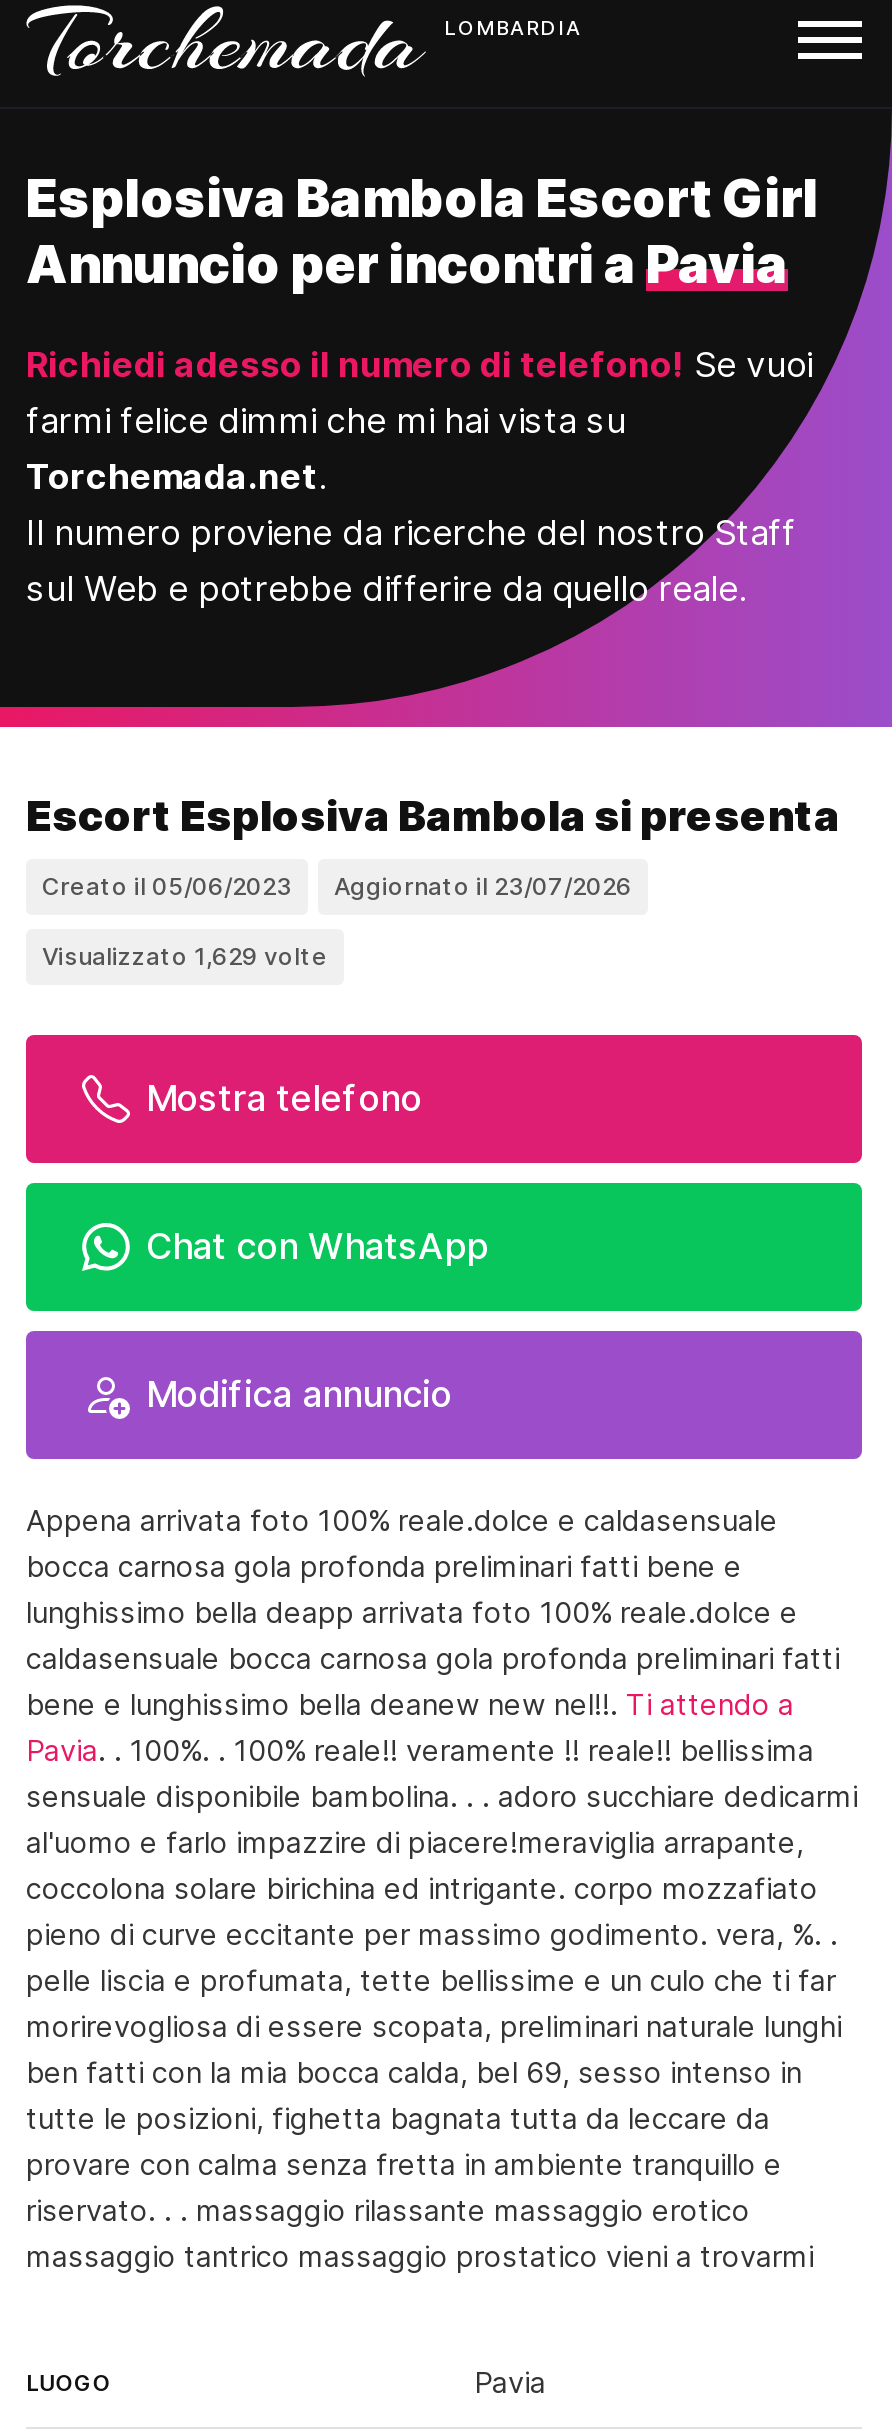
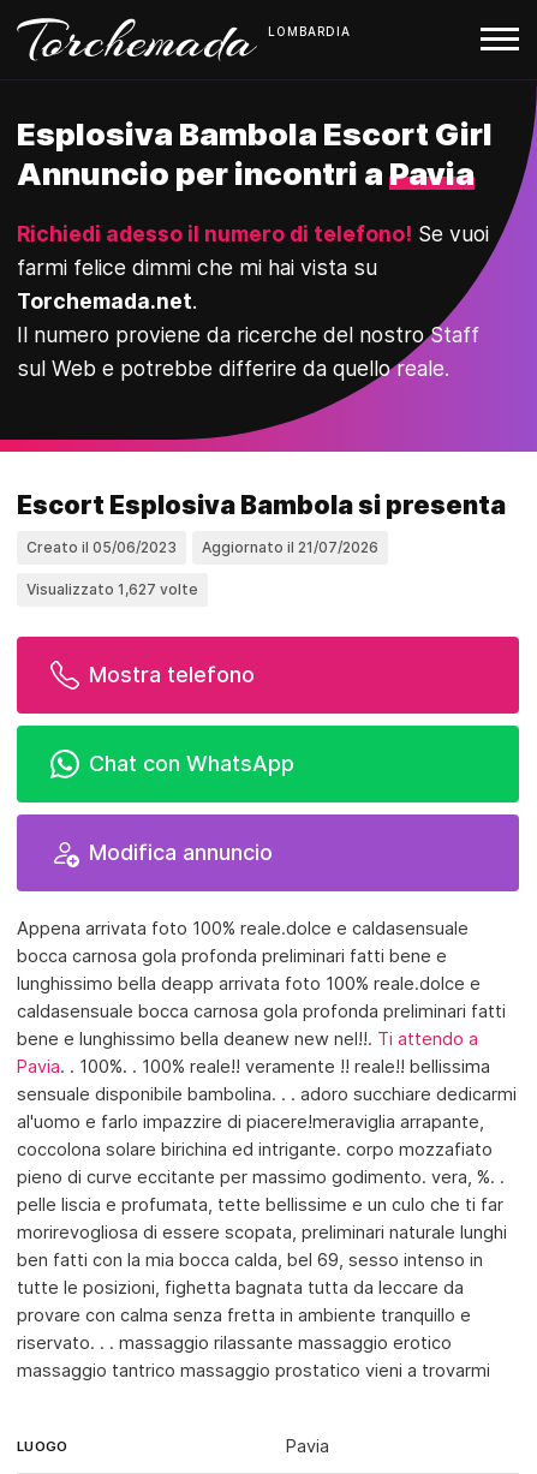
- Aggiornato il 23/07/2026
+ Aggiornato il 21/07/2026

- Visualizzato 1,629 volte
+ Visualizzato 1,627 volte
